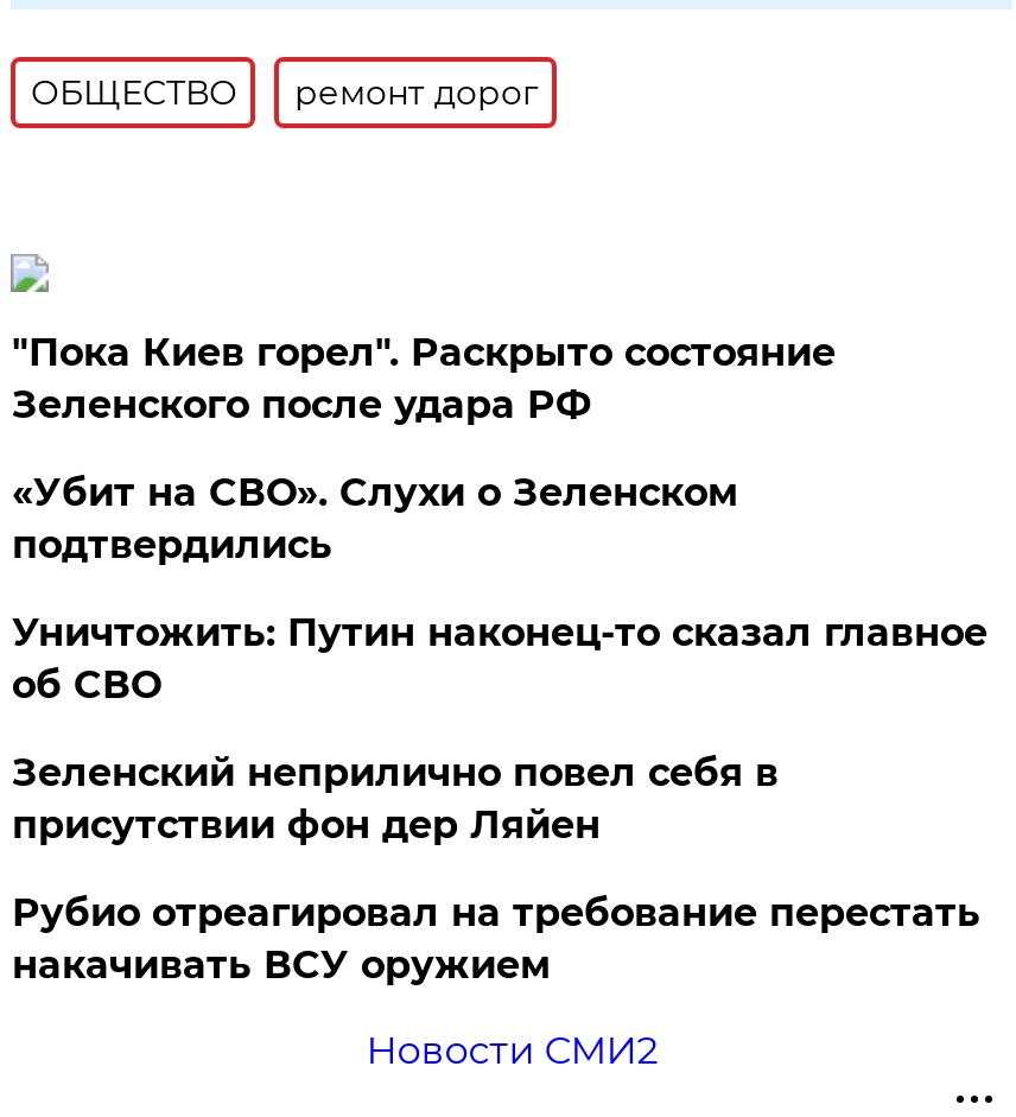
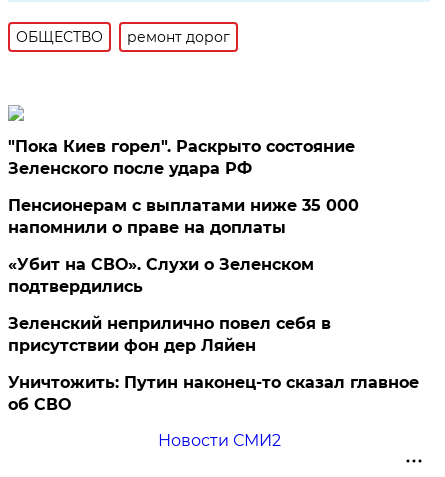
+ Пенсионерам с выплатами ниже 35 000
+ напомнили о праве на доплаты

moved down: «Убит на СВО». Слухи о Зеленском | подтвердились

moved down: Уничтожить: Путин наконец-то сказал главное | об СВО

- Рубио отреагировал на требование перестать
- накачивать ВСУ оружием
